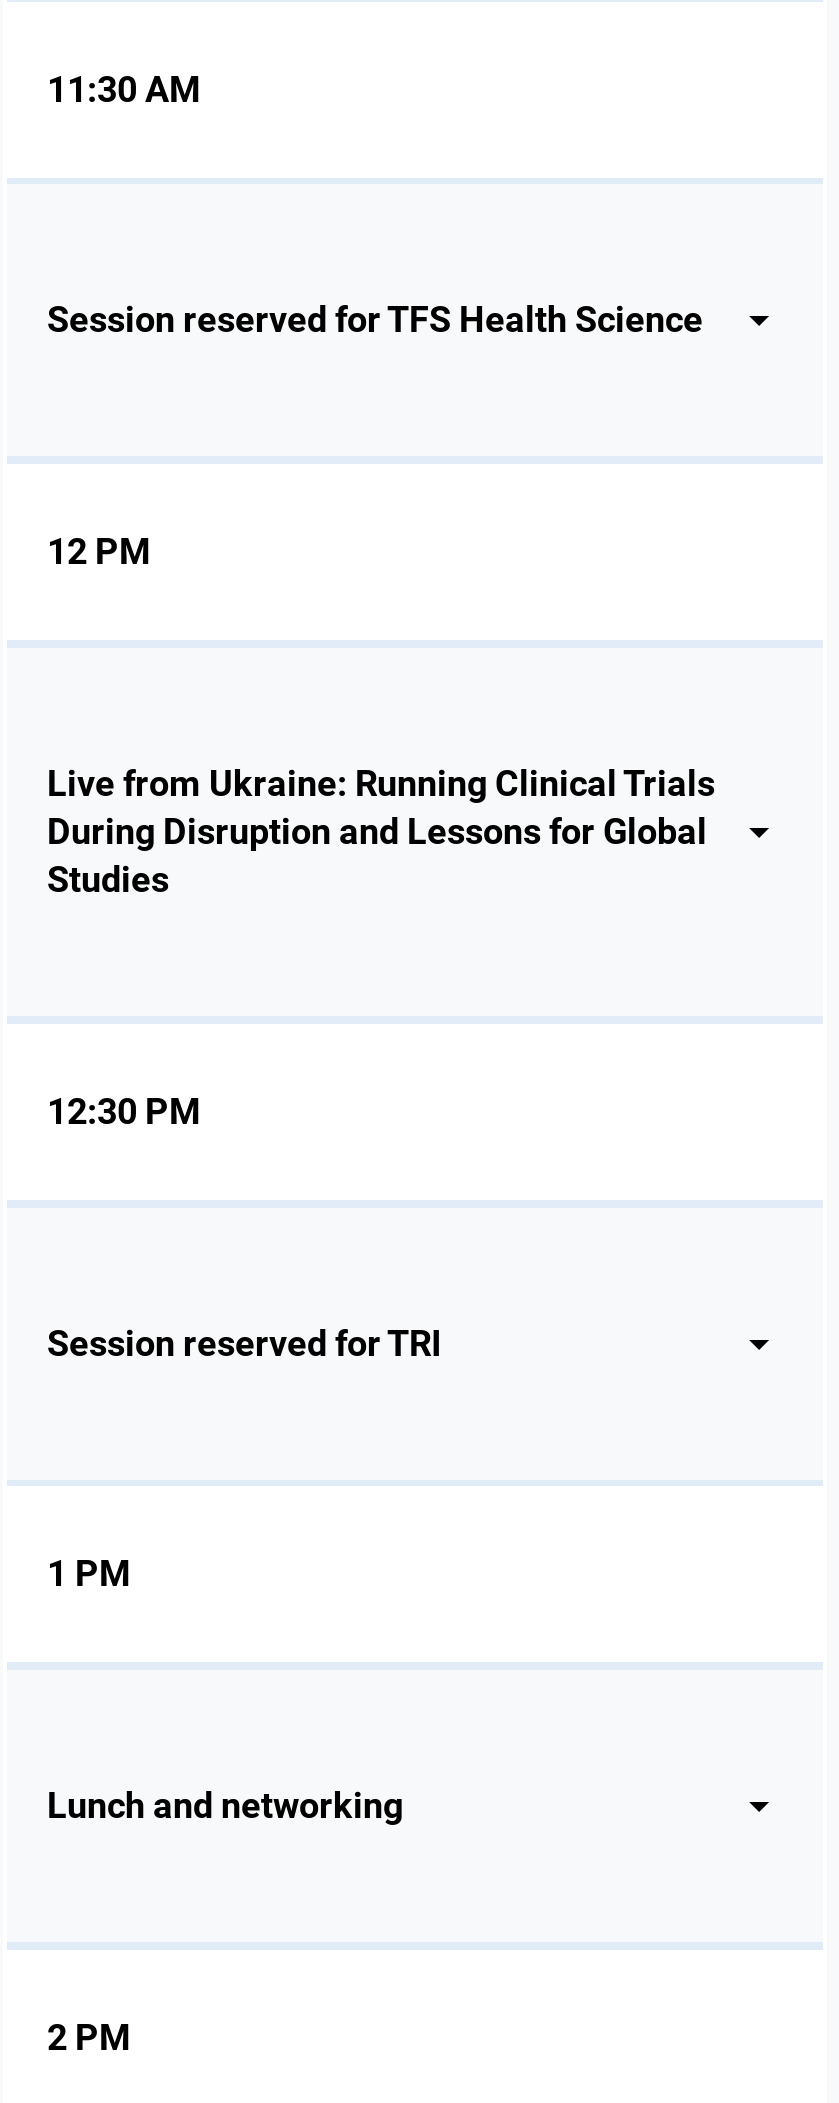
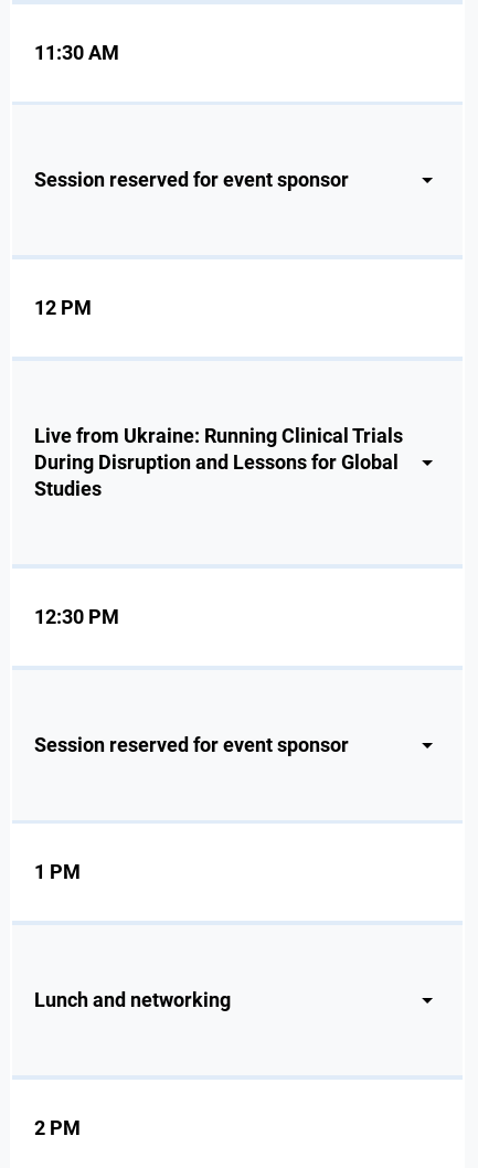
- Session reserved for TFS Health Science
+ Session reserved for event sponsor

- Session reserved for TRI
+ Session reserved for event sponsor
